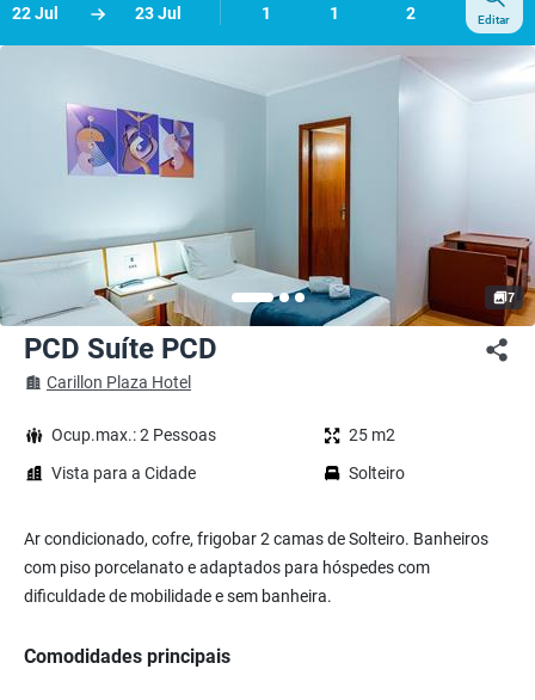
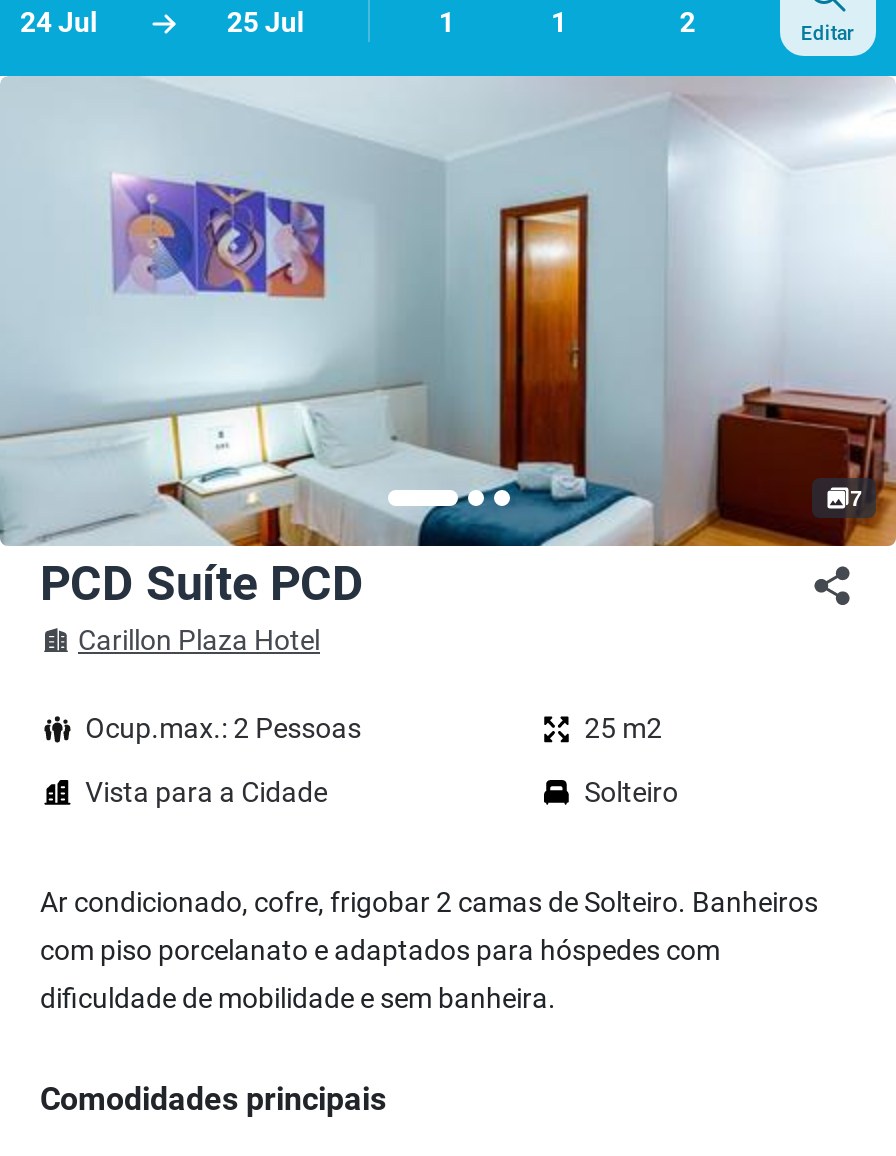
- 22 Jul
+ 24 Jul

- 23 Jul
+ 25 Jul
